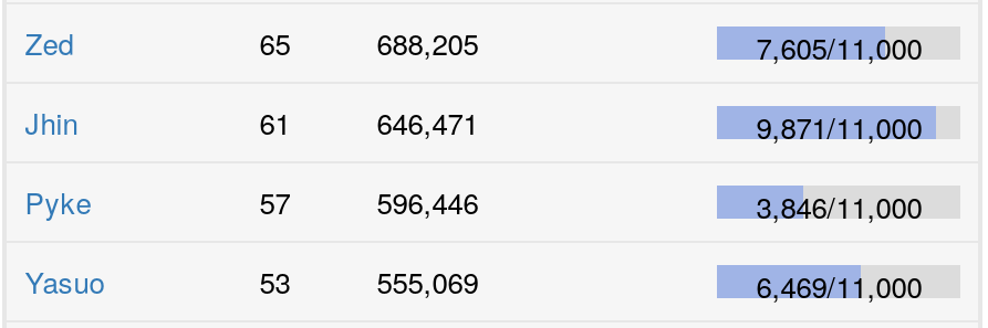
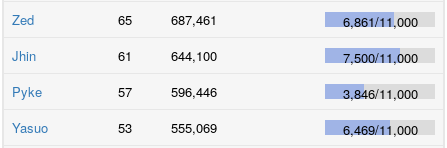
- 688,205
+ 687,461

- 7,605/11,000
+ 6,861/11,000

- 646,471
+ 644,100

- 9,871/11,000
+ 7,500/11,000
